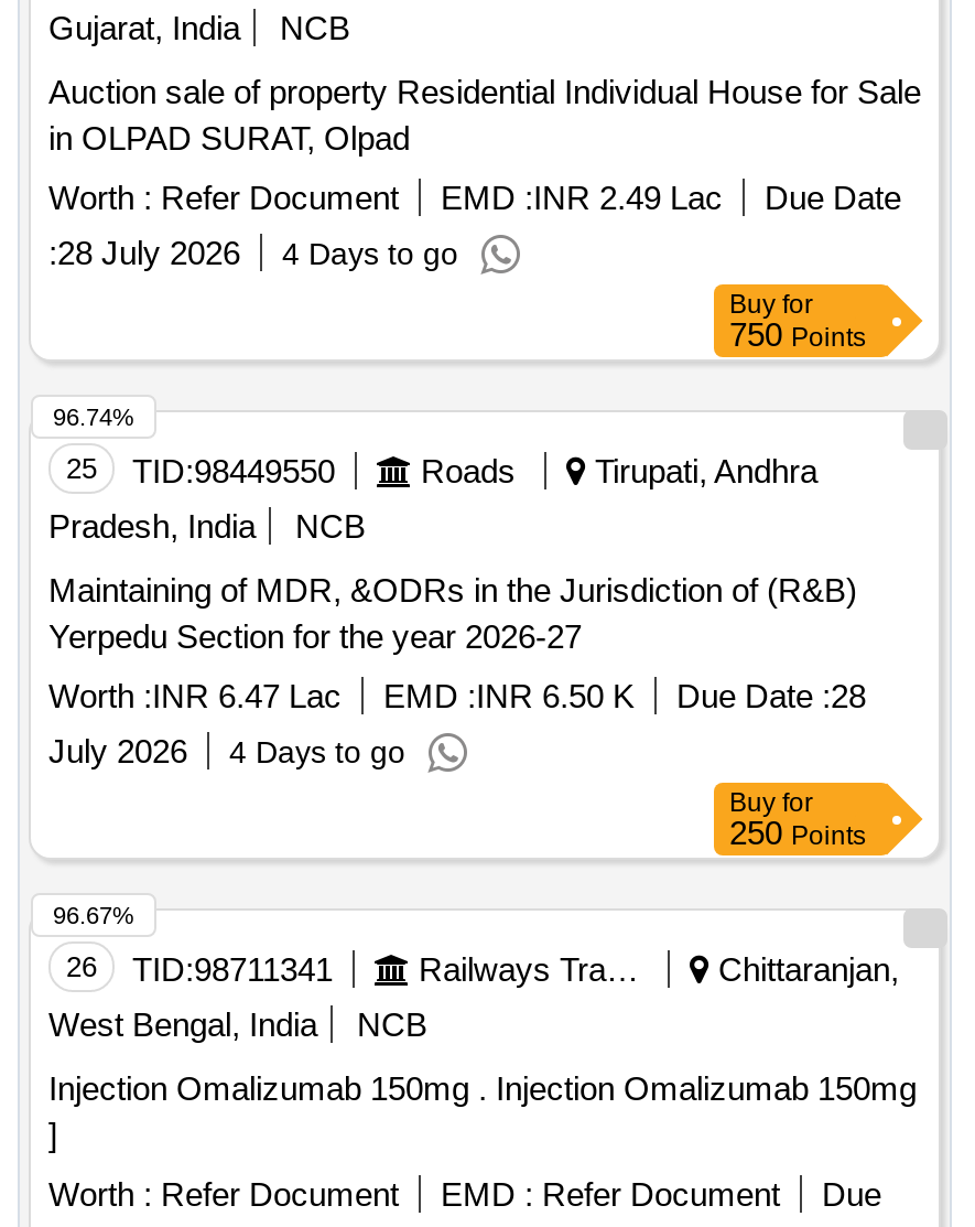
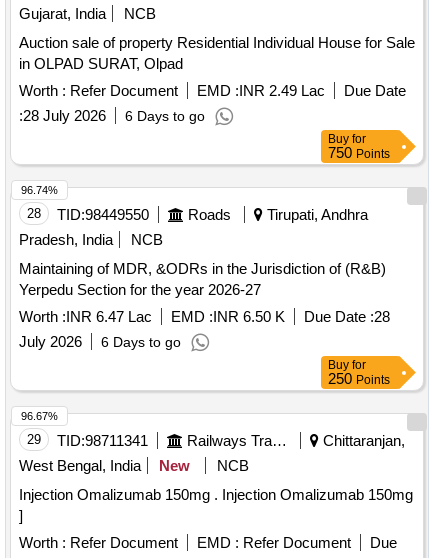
- :28 July 2026 4 Days to go
+ :28 July 2026 6 Days to go

- 25 TID:98449550
+ 28 TID:98449550

- July 2026 4 Days to go
+ July 2026 6 Days to go

- 26 TID:98711341
+ 29 TID:98711341

+ New
